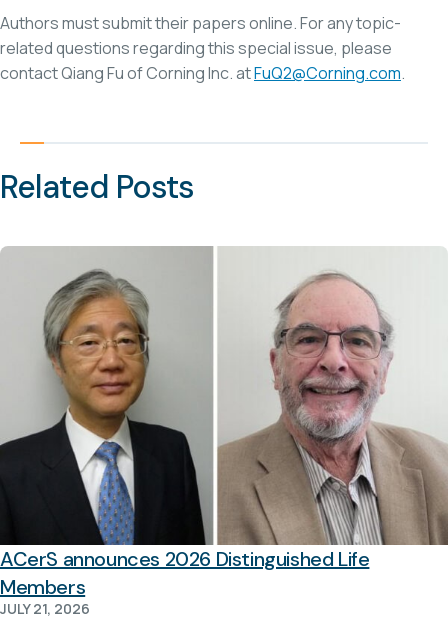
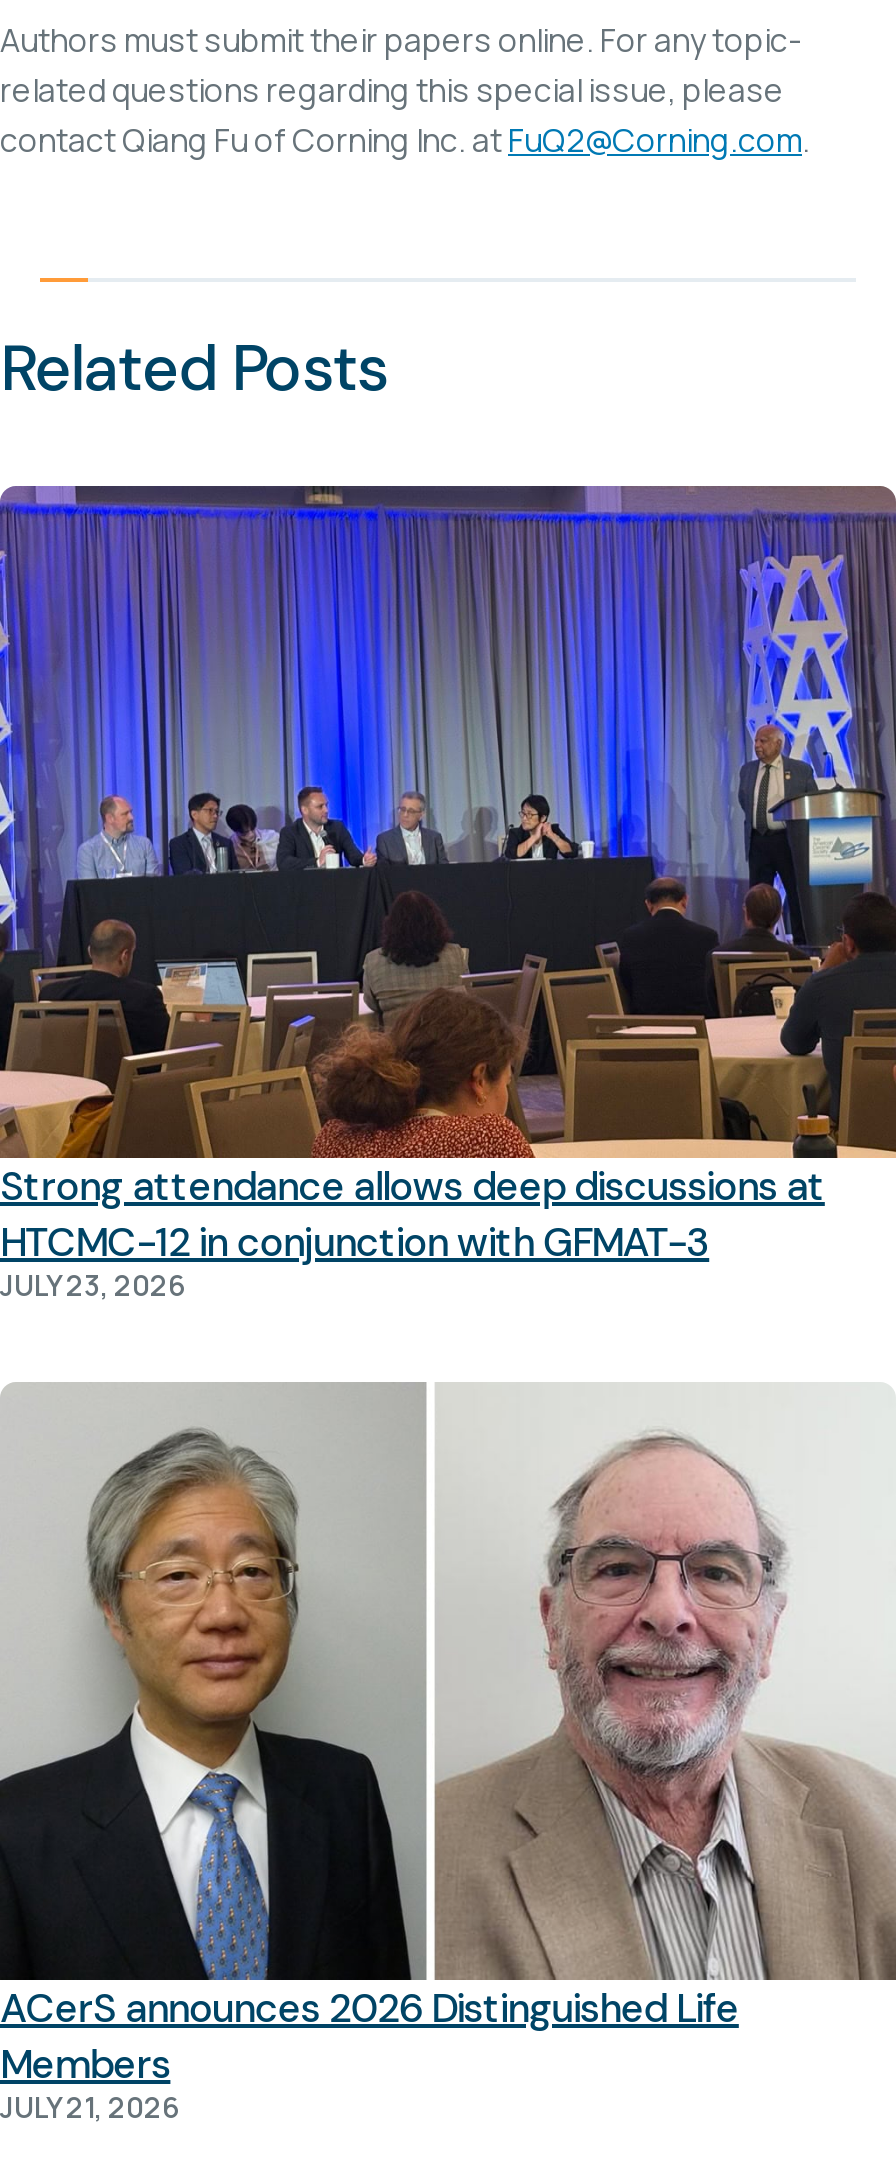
+ [image]
+ Strong attendance allows deep discussions at
+ HTCMC-12 in conjunction with GFMAT-3
+ JULY 23, 2026
